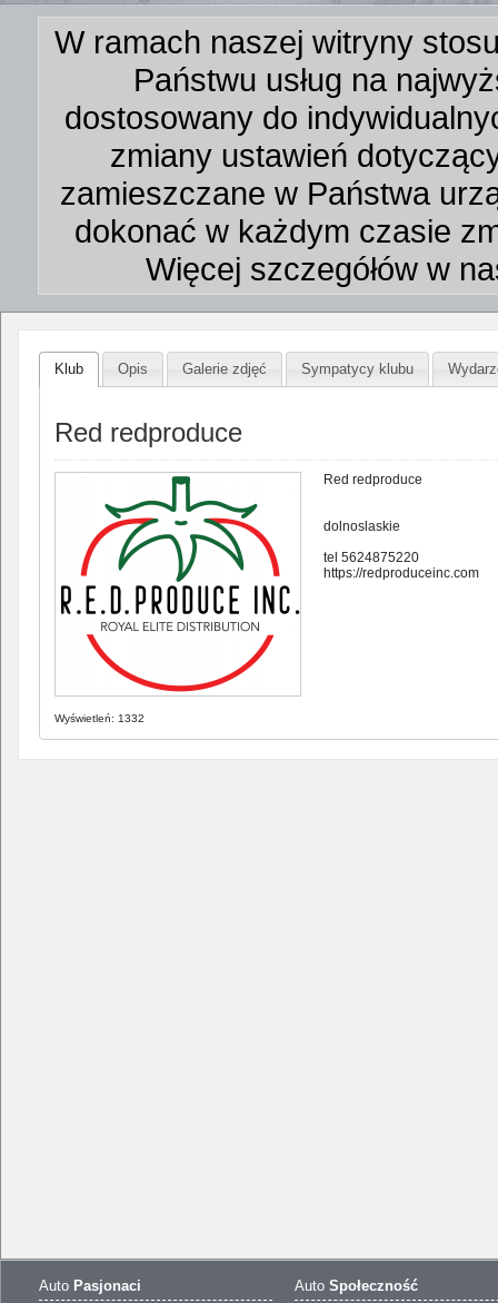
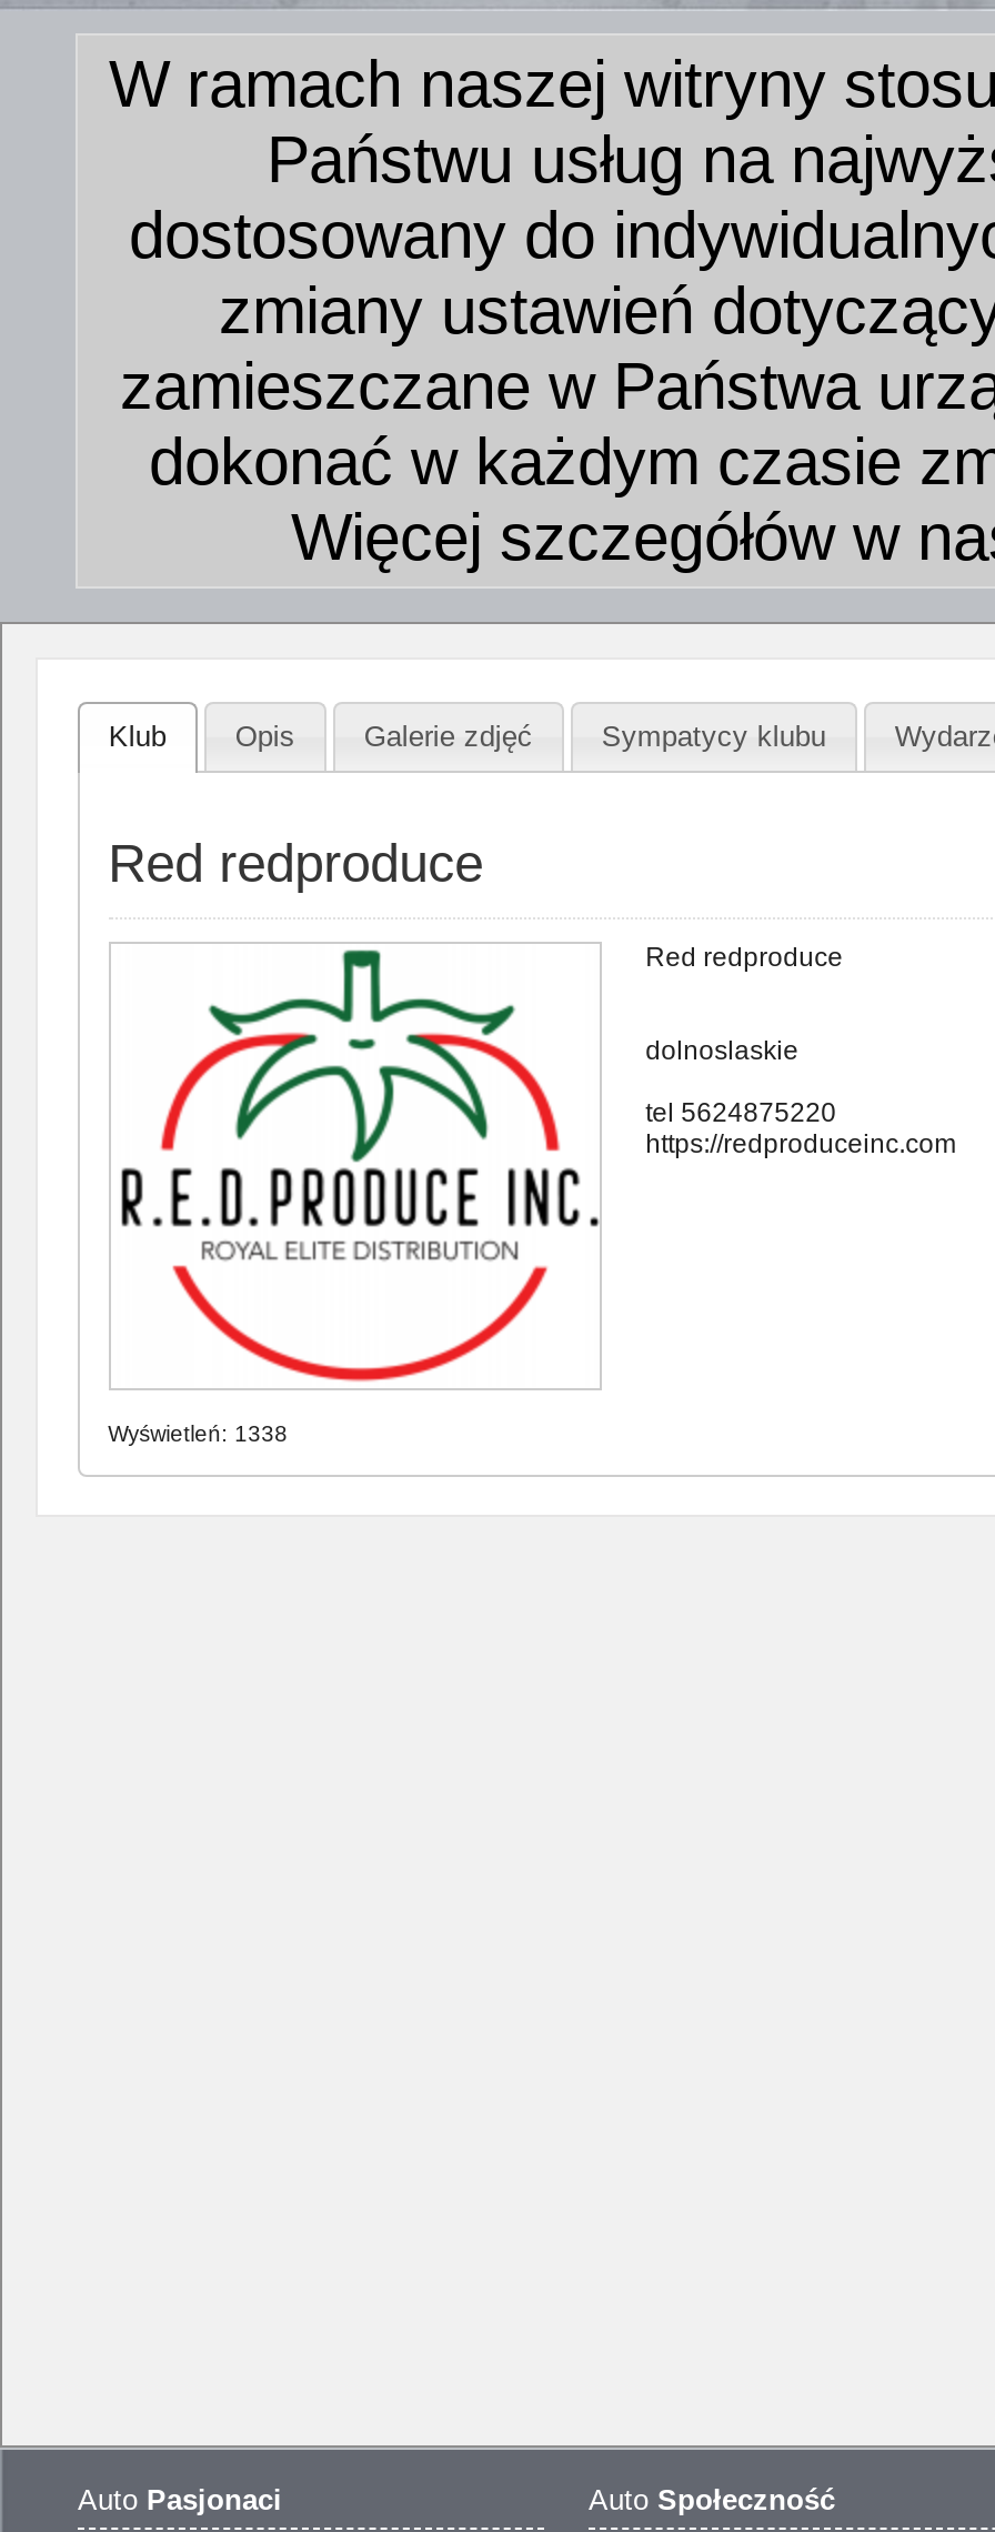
- Wyświetleń: 1332
+ Wyświetleń: 1338
